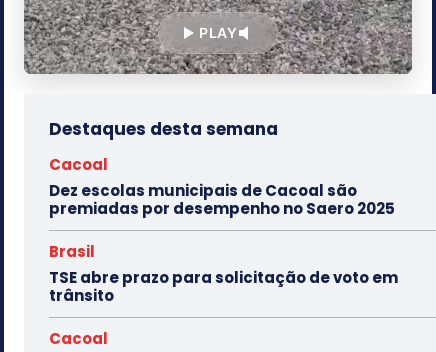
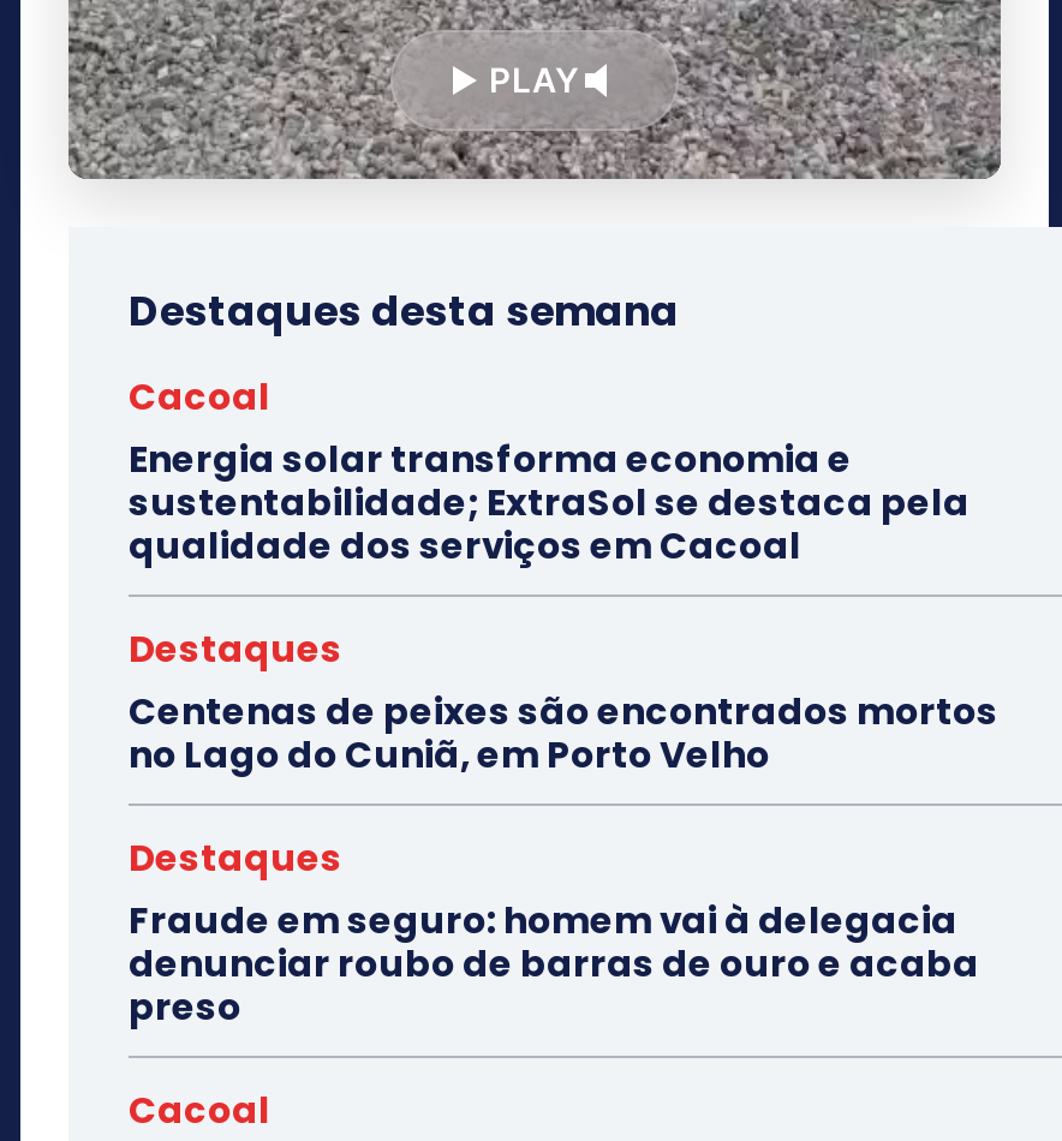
- Dez escolas municipais de Cacoal são
- premiadas por desempenho no Saero 2025
- Brasil
- TSE abre prazo para solicitação de voto em
- trânsito
+ Energia solar transforma economia e
+ sustentabilidade; ExtraSol se destaca pela
+ qualidade dos serviços em Cacoal
+ Destaques
+ Centenas de peixes são encontrados mortos
+ no Lago do Cuniã, em Porto Velho
+ Destaques
+ Fraude em seguro: homem vai à delegacia
+ denunciar roubo de barras de ouro e acaba
+ preso
